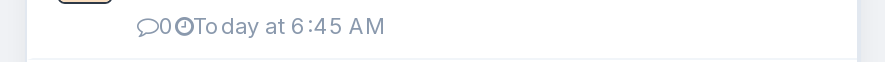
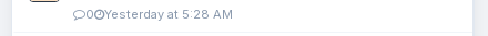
- Today at 6:45 AM
+ Yesterday at 5:28 AM
